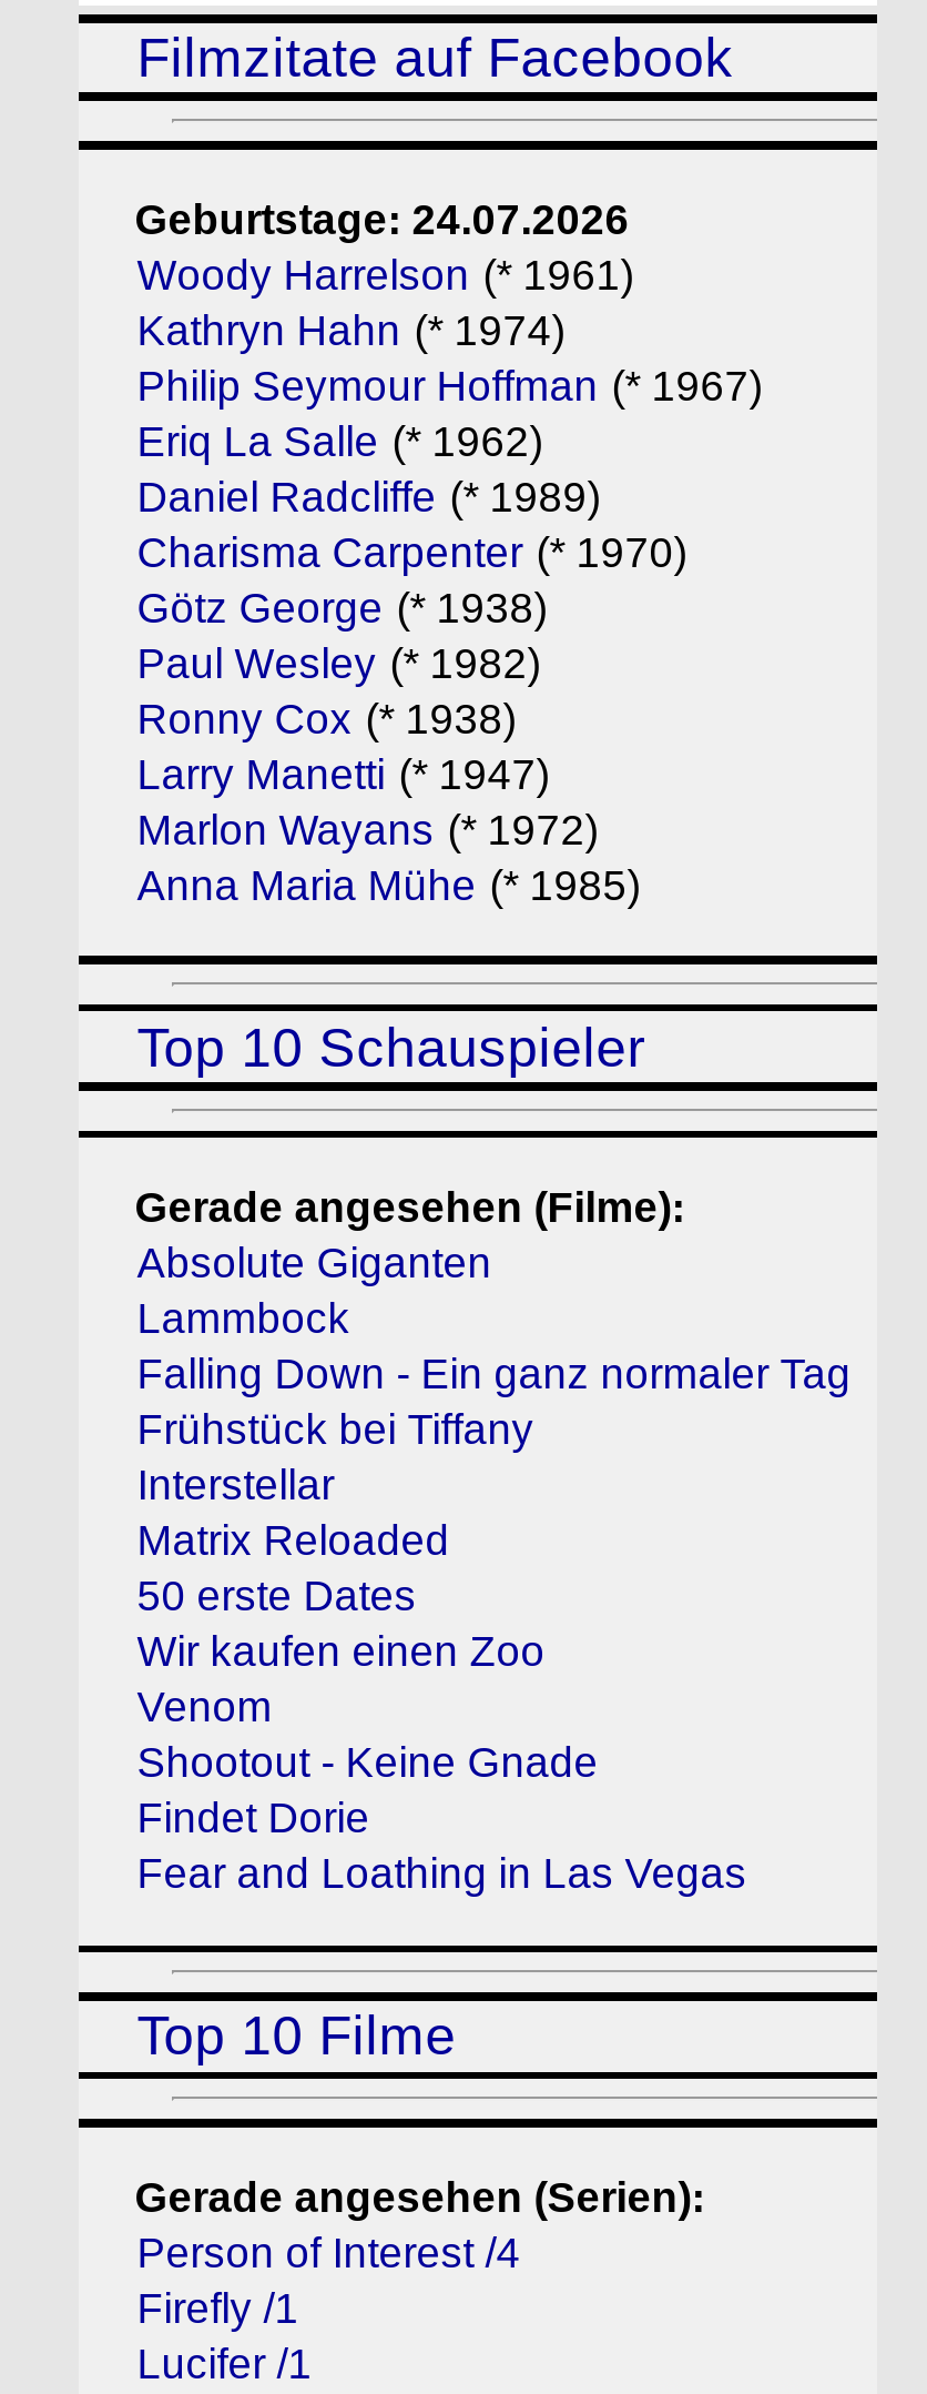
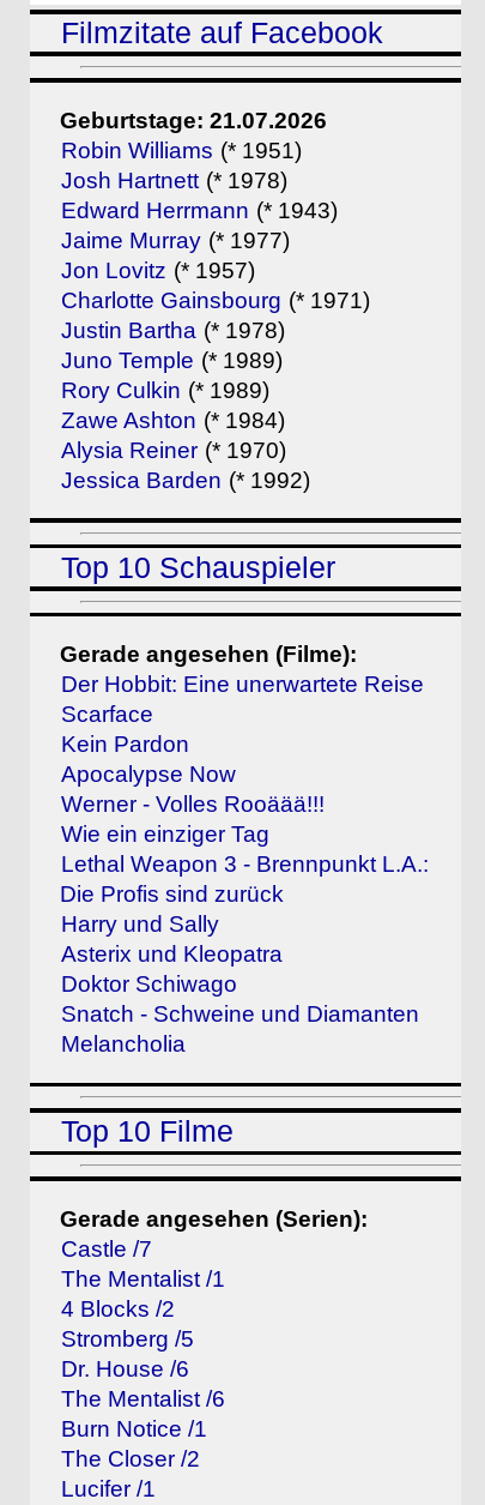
- Geburtstage: 24.07.2026
- Woody Harrelson (* 1961)
- Kathryn Hahn (* 1974)
- Philip Seymour Hoffman (* 1967)
- Eriq La Salle (* 1962)
- Daniel Radcliffe (* 1989)
- Charisma Carpenter (* 1970)
- Götz George (* 1938)
- Paul Wesley (* 1982)
- Ronny Cox (* 1938)
- Larry Manetti (* 1947)
- Marlon Wayans (* 1972)
- Anna Maria Mühe (* 1985)
+ Geburtstage: 21.07.2026
+ Robin Williams (* 1951)
+ Josh Hartnett (* 1978)
+ Edward Herrmann (* 1943)
+ Jaime Murray (* 1977)
+ Jon Lovitz (* 1957)
+ Charlotte Gainsbourg (* 1971)
+ Justin Bartha (* 1978)
+ Juno Temple (* 1989)
+ Rory Culkin (* 1989)
+ Zawe Ashton (* 1984)
+ Alysia Reiner (* 1970)
+ Jessica Barden (* 1992)

- Absolute Giganten
- Lammbock
- Falling Down - Ein ganz normaler Tag
- Frühstück bei Tiffany
- Interstellar
- Matrix Reloaded
- 50 erste Dates
- Wir kaufen einen Zoo
- Venom
- Shootout - Keine Gnade
- Findet Dorie
- Fear and Loathing in Las Vegas
+ Der Hobbit: Eine unerwartete Reise
+ Scarface
+ Kein Pardon
+ Apocalypse Now
+ Werner - Volles Rooäää!!!
+ Wie ein einziger Tag
+ Lethal Weapon 3 - Brennpunkt L.A.:
+ Die Profis sind zurück
+ Harry und Sally
+ Asterix und Kleopatra
+ Doktor Schiwago
+ Snatch - Schweine und Diamanten
+ Melancholia

- Person of Interest /4
- Firefly /1
+ Castle /7
+ The Mentalist /1
+ 4 Blocks /2
+ Stromberg /5
+ Dr. House /6
+ The Mentalist /6
+ Burn Notice /1
+ The Closer /2
